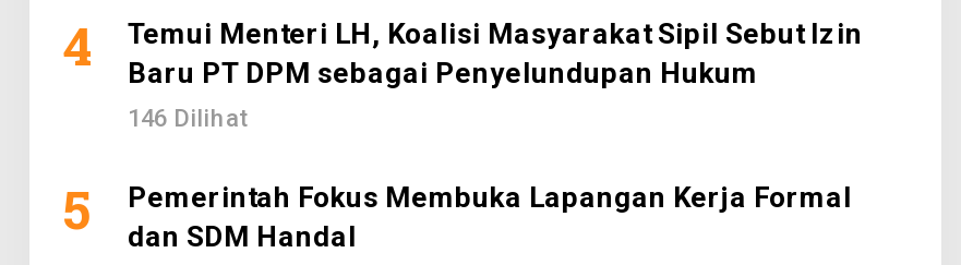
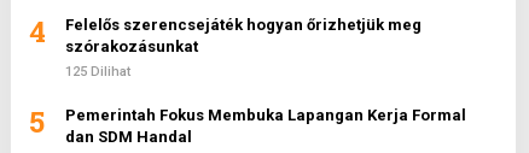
- Temui Menteri LH, Koalisi Masyarakat Sipil Sebut Izin
- Baru PT DPM sebagai Penyelundupan Hukum
+ Felelős szerencsejáték hogyan őrizhetjük meg
+ szórakozásunkat

- 146 Dilihat
+ 125 Dilihat
